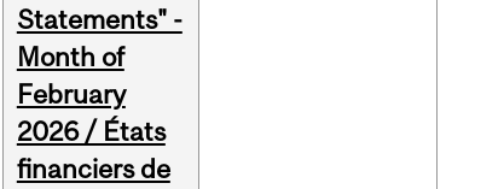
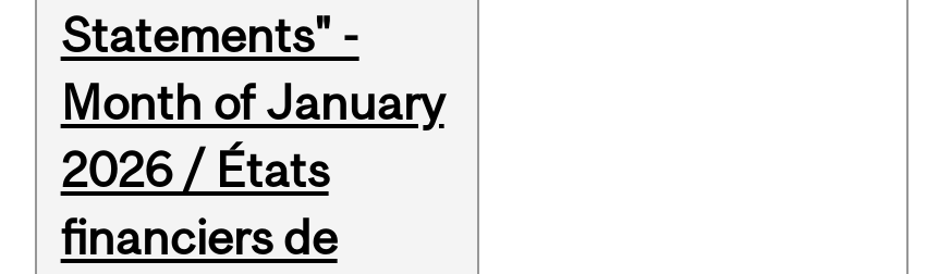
- Month of
- February
+ Month of January
